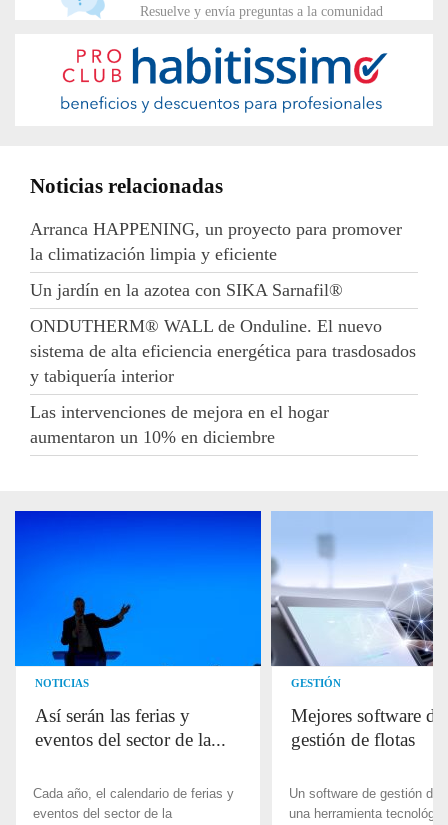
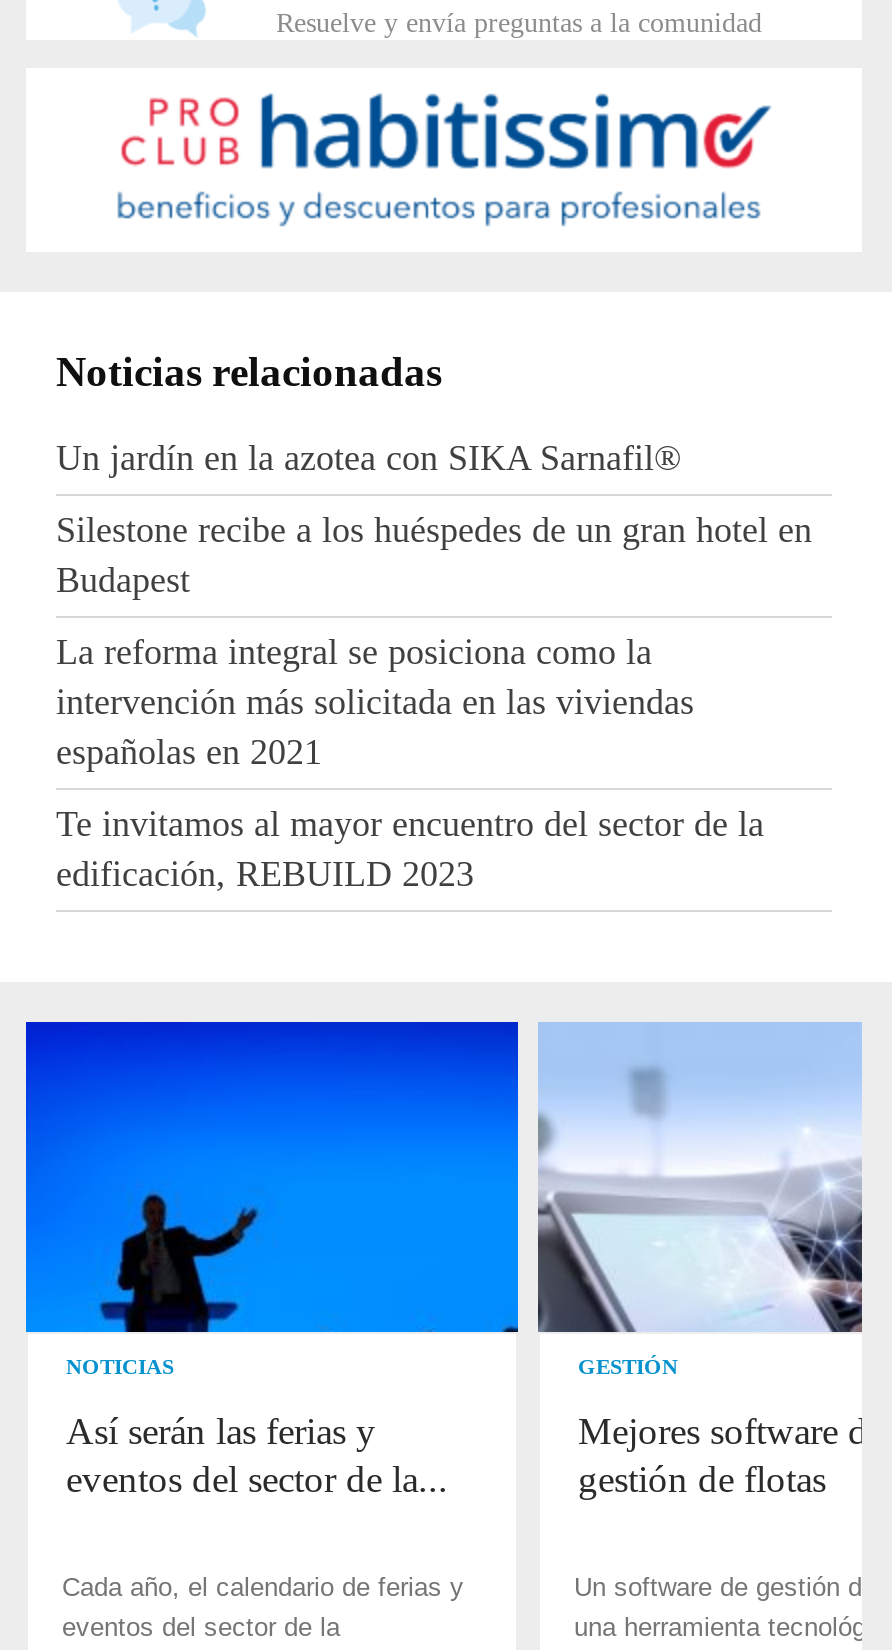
- Arranca HAPPENING, un proyecto para promover
- la climatización limpia y eficiente

moved up: Un jardín en la azotea con SIKA Sarnafil®

- ONDUTHERM® WALL de Onduline. El nuevo
- sistema de alta eficiencia energética para trasdosados
- y tabiquería interior
- Las intervenciones de mejora en el hogar
- aumentaron un 10% en diciembre
+ Silestone recibe a los huéspedes de un gran hotel en
+ Budapest
+ La reforma integral se posiciona como la
+ intervención más solicitada en las viviendas
+ españolas en 2021
+ Te invitamos al mayor encuentro del sector de la
+ edificación, REBUILD 2023
